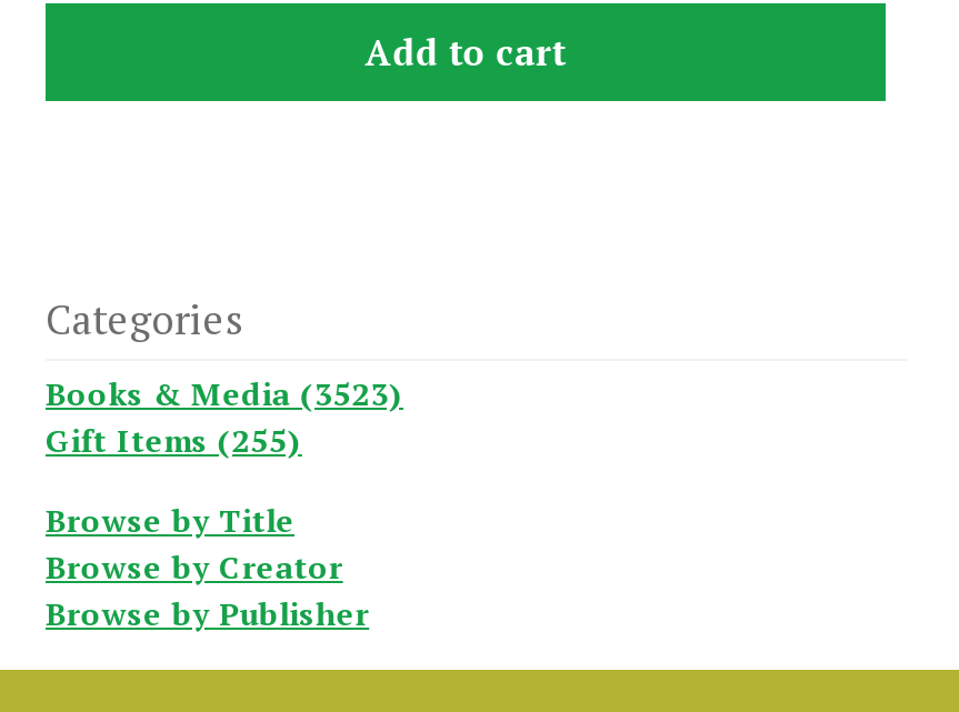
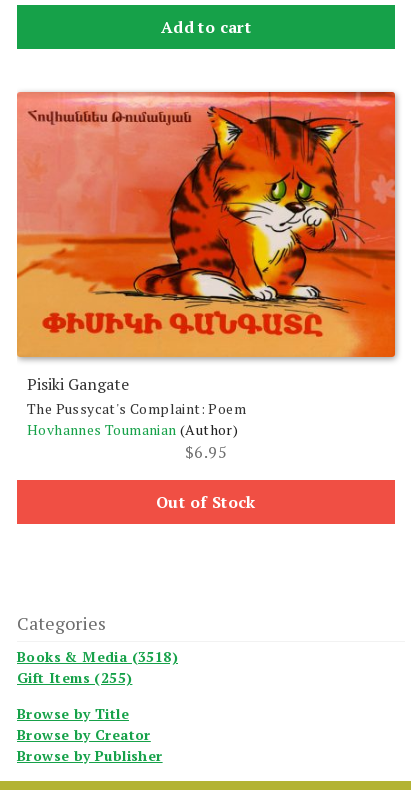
+ [image]
+ Pisiki Gangate
+ The Pussycat's Complaint: Poem
+ Hovhannes Toumanian (Author)
+ $6.95
+ Out of Stock

- Books & Media (3523)
+ Books & Media (3518)
